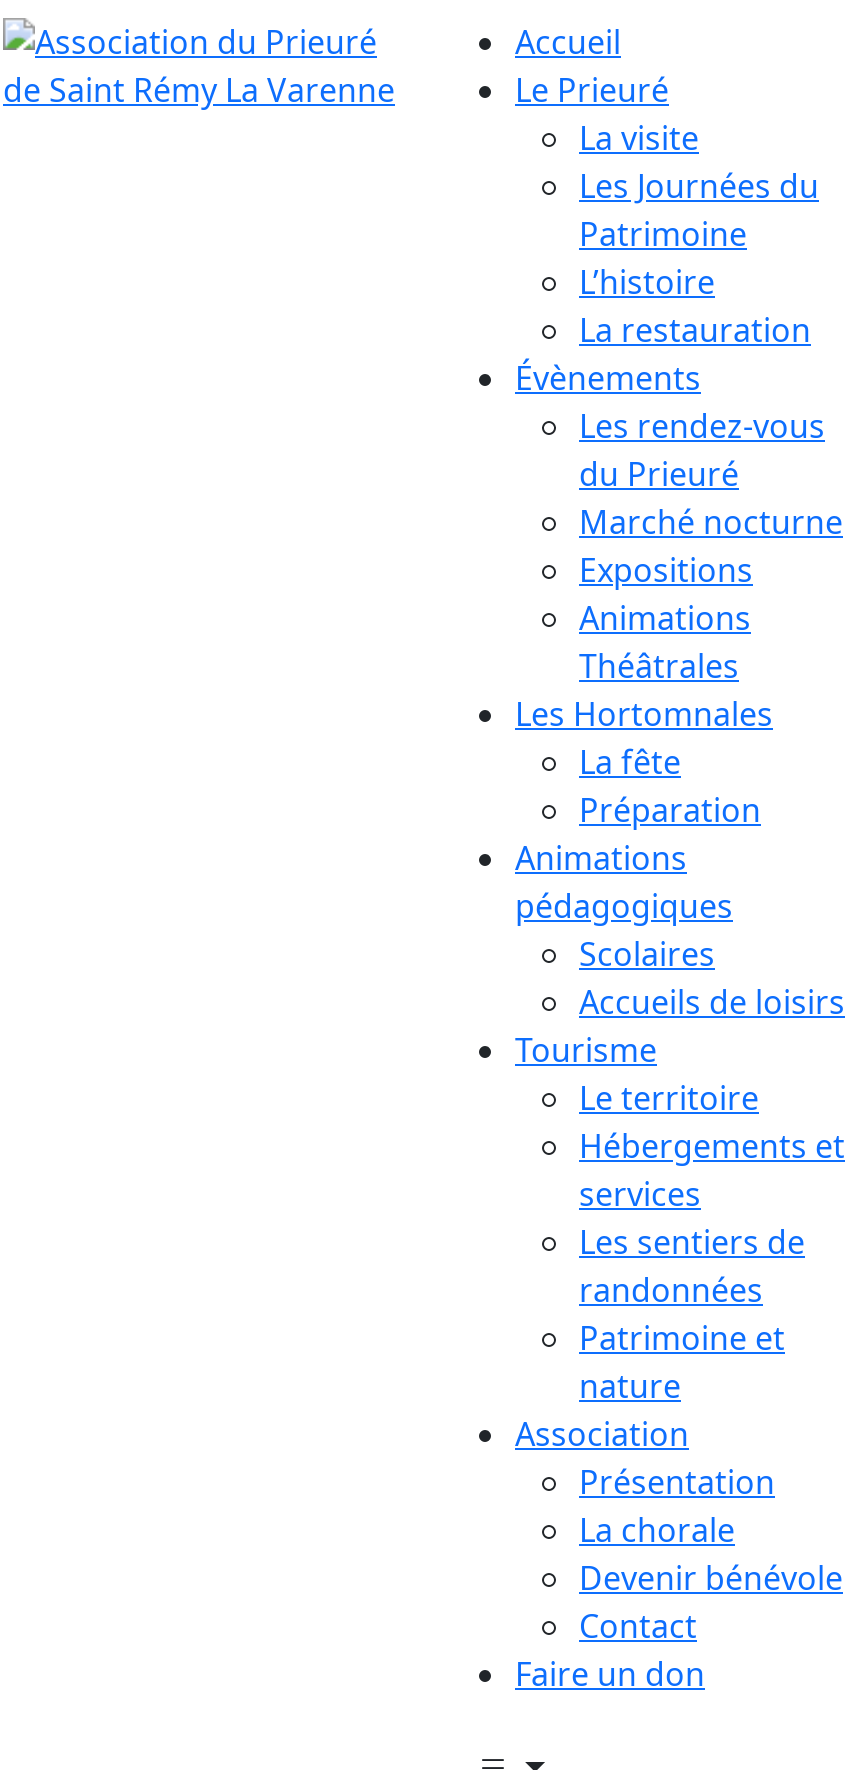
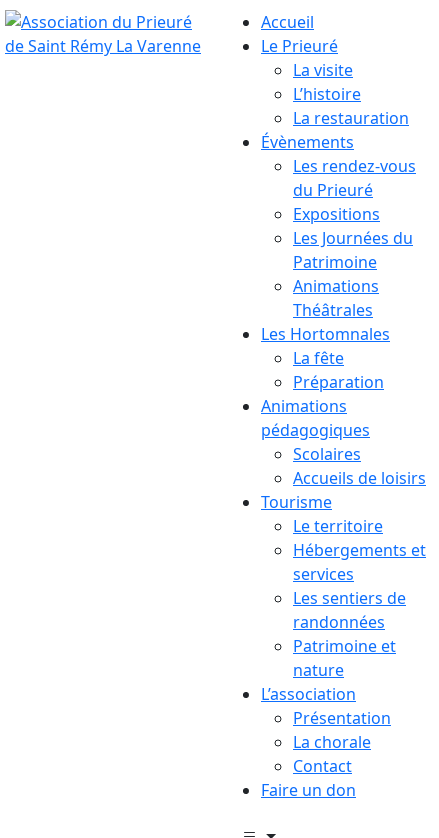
moved down: Les Journées du | Patrimoine

- Marché nocturne

moved up: Expositions

- Association
+ L’association

- Devenir bénévole
